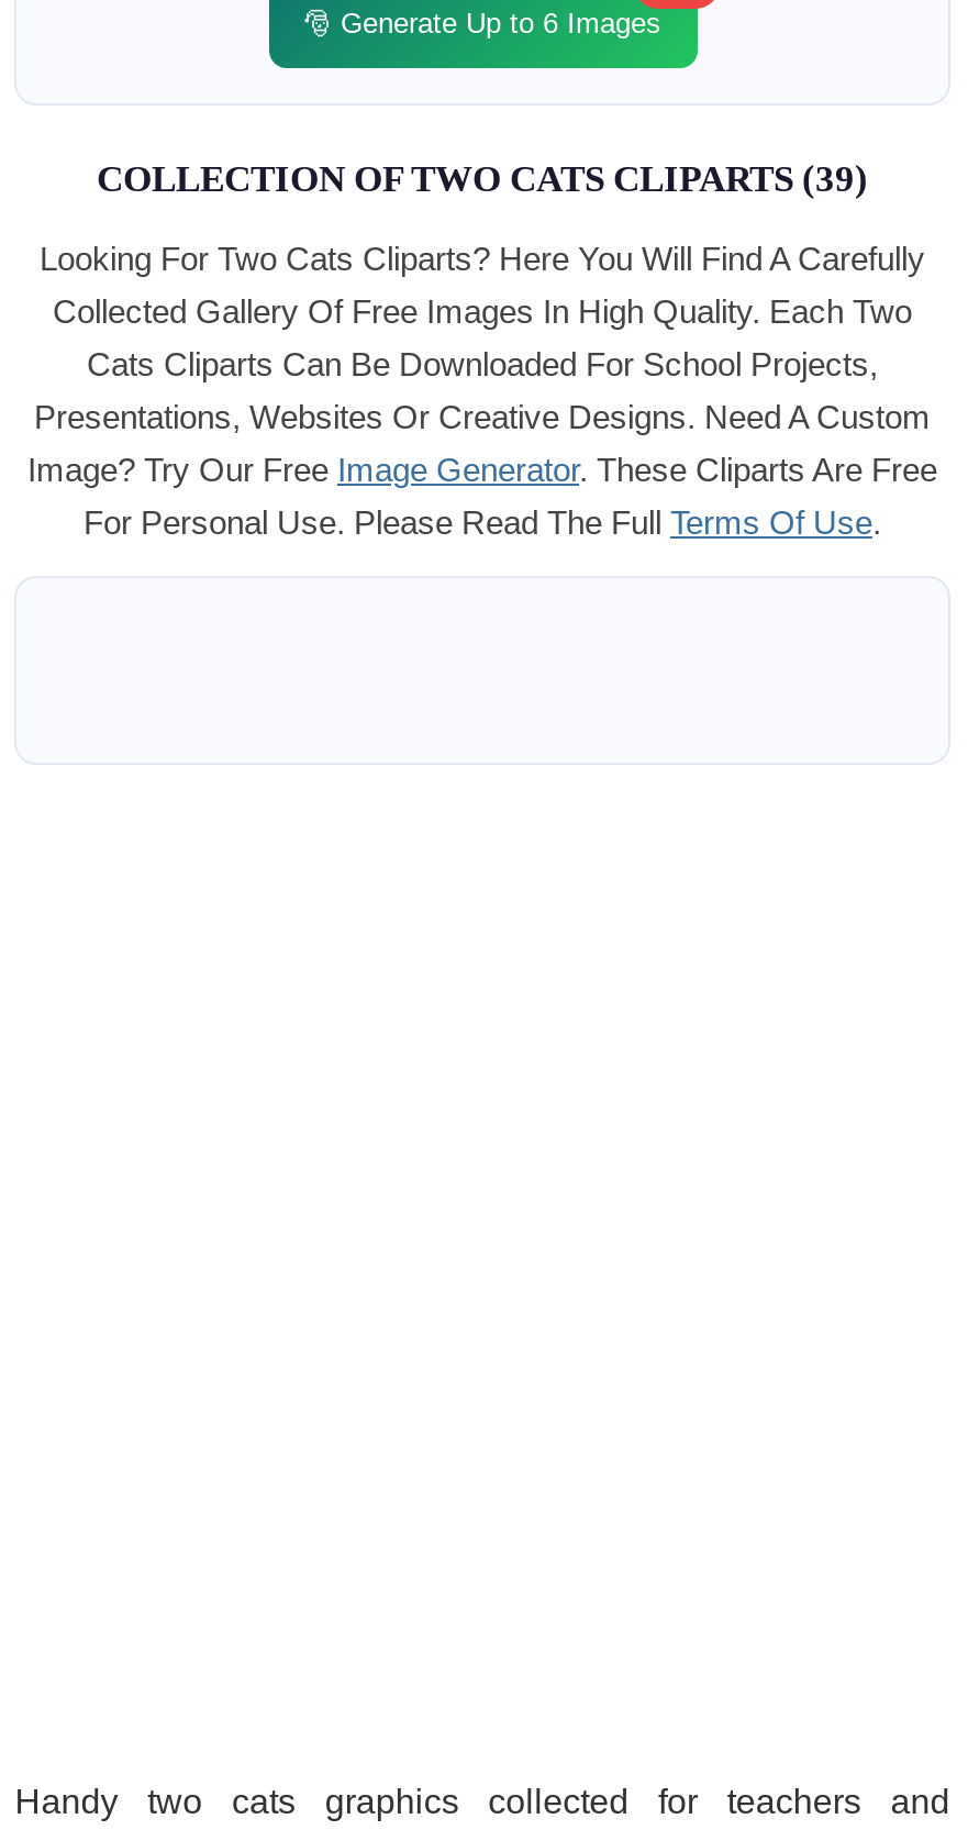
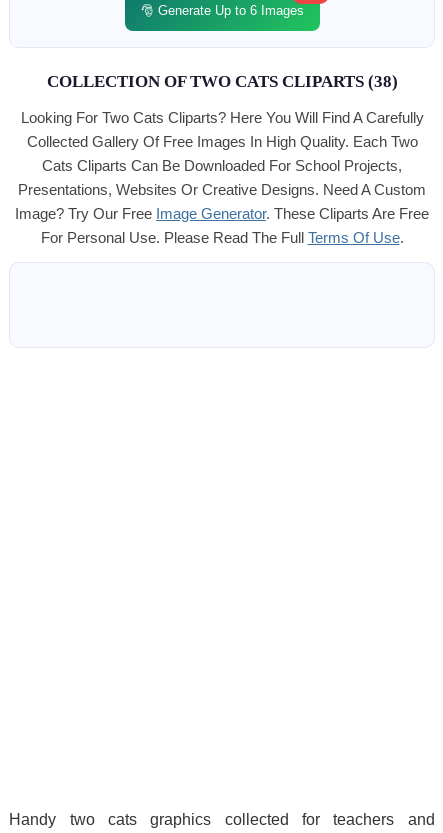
- COLLECTION OF TWO CATS CLIPARTS (39)
+ COLLECTION OF TWO CATS CLIPARTS (38)
